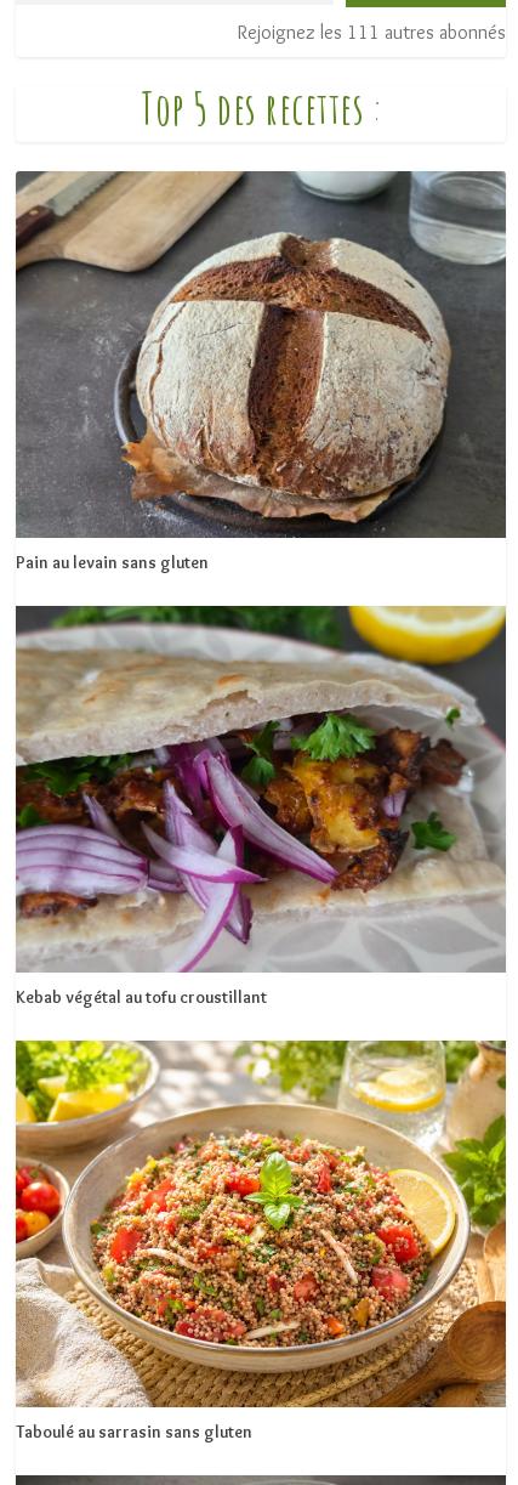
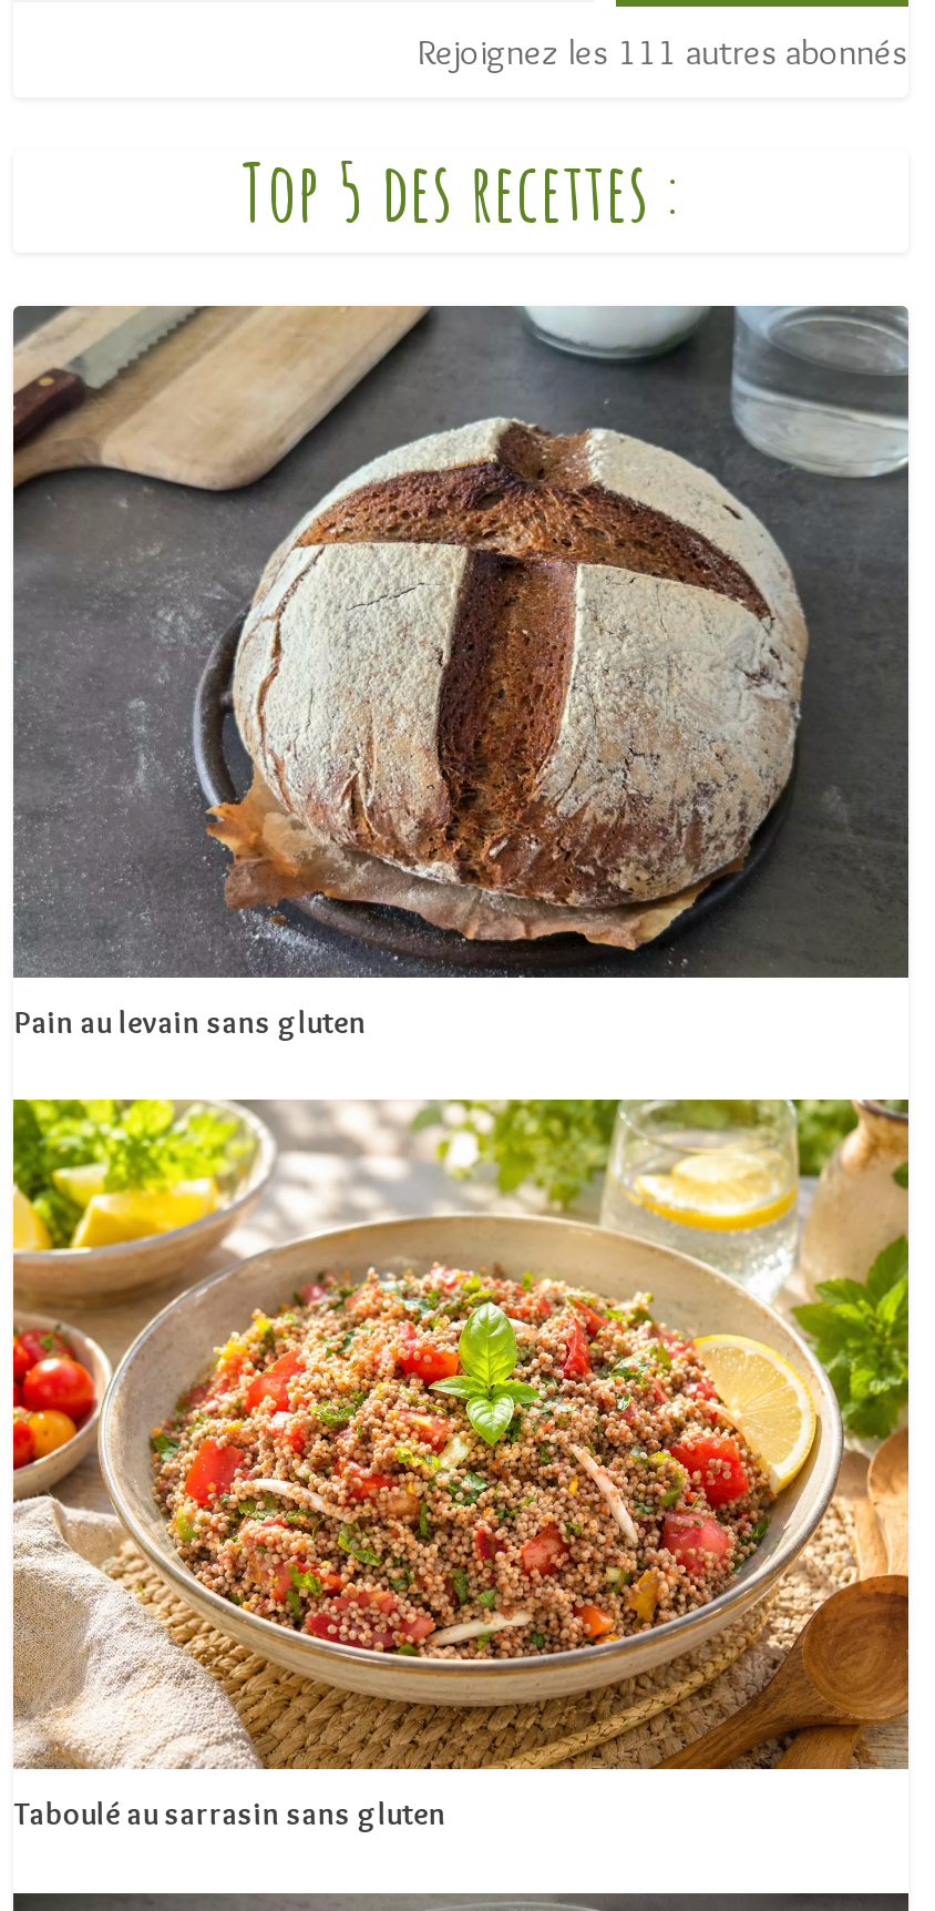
- [image]
- Kebab végétal au tofu croustillant
